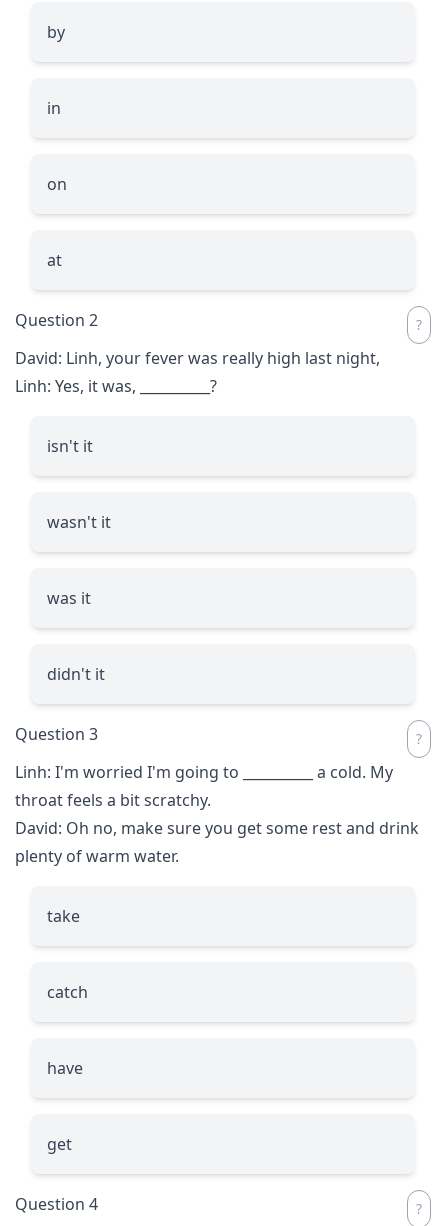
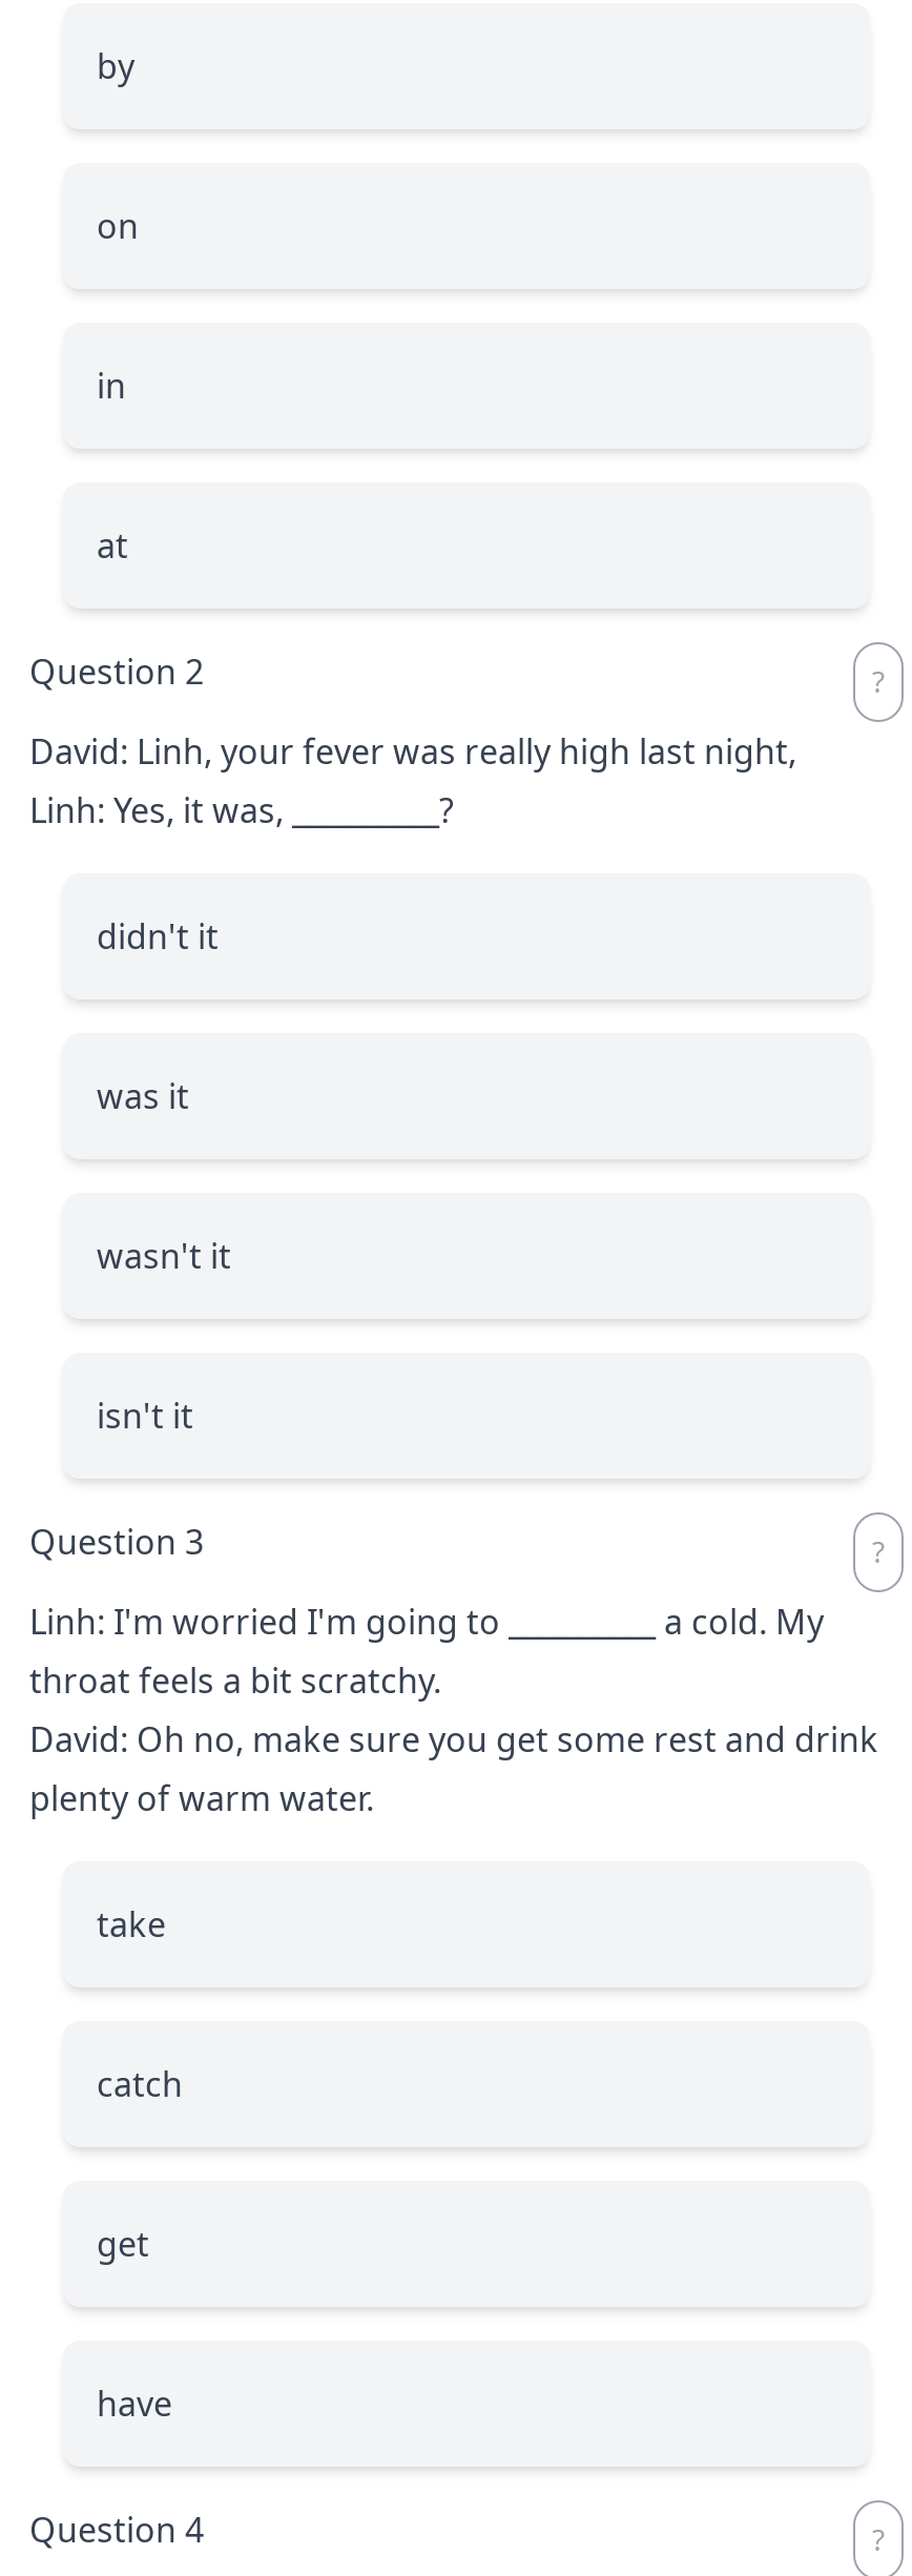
moved down: in

moved up: on

moved down: isn't it

moved up: wasn't it | was it | didn't it

moved down: have

moved up: get
